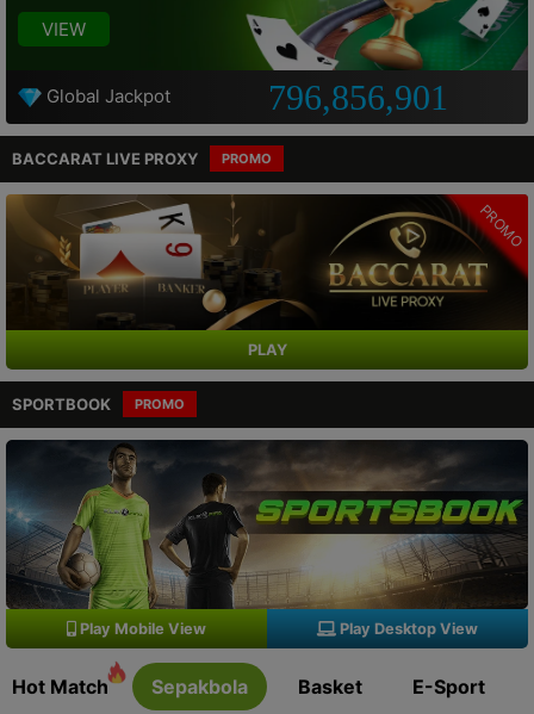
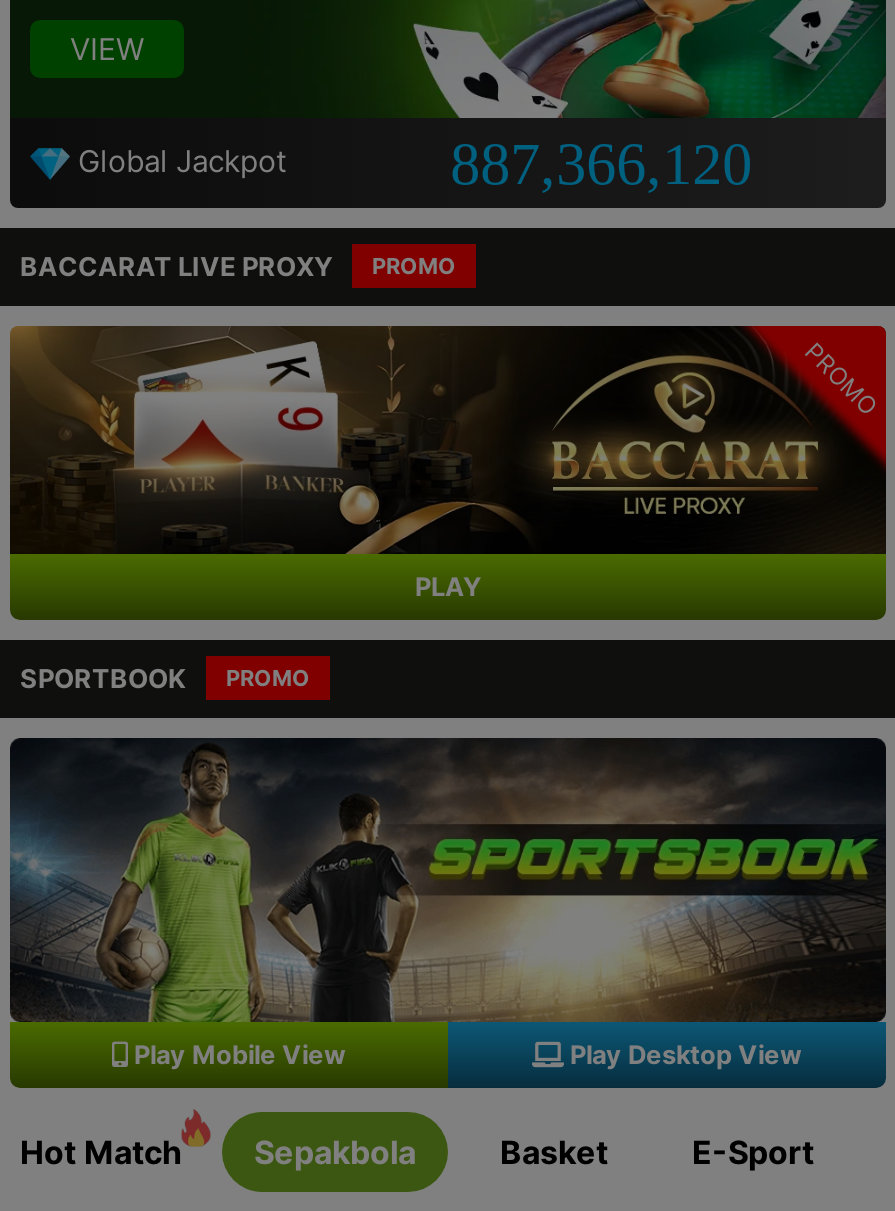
- 796,856,901
+ 887,366,120
